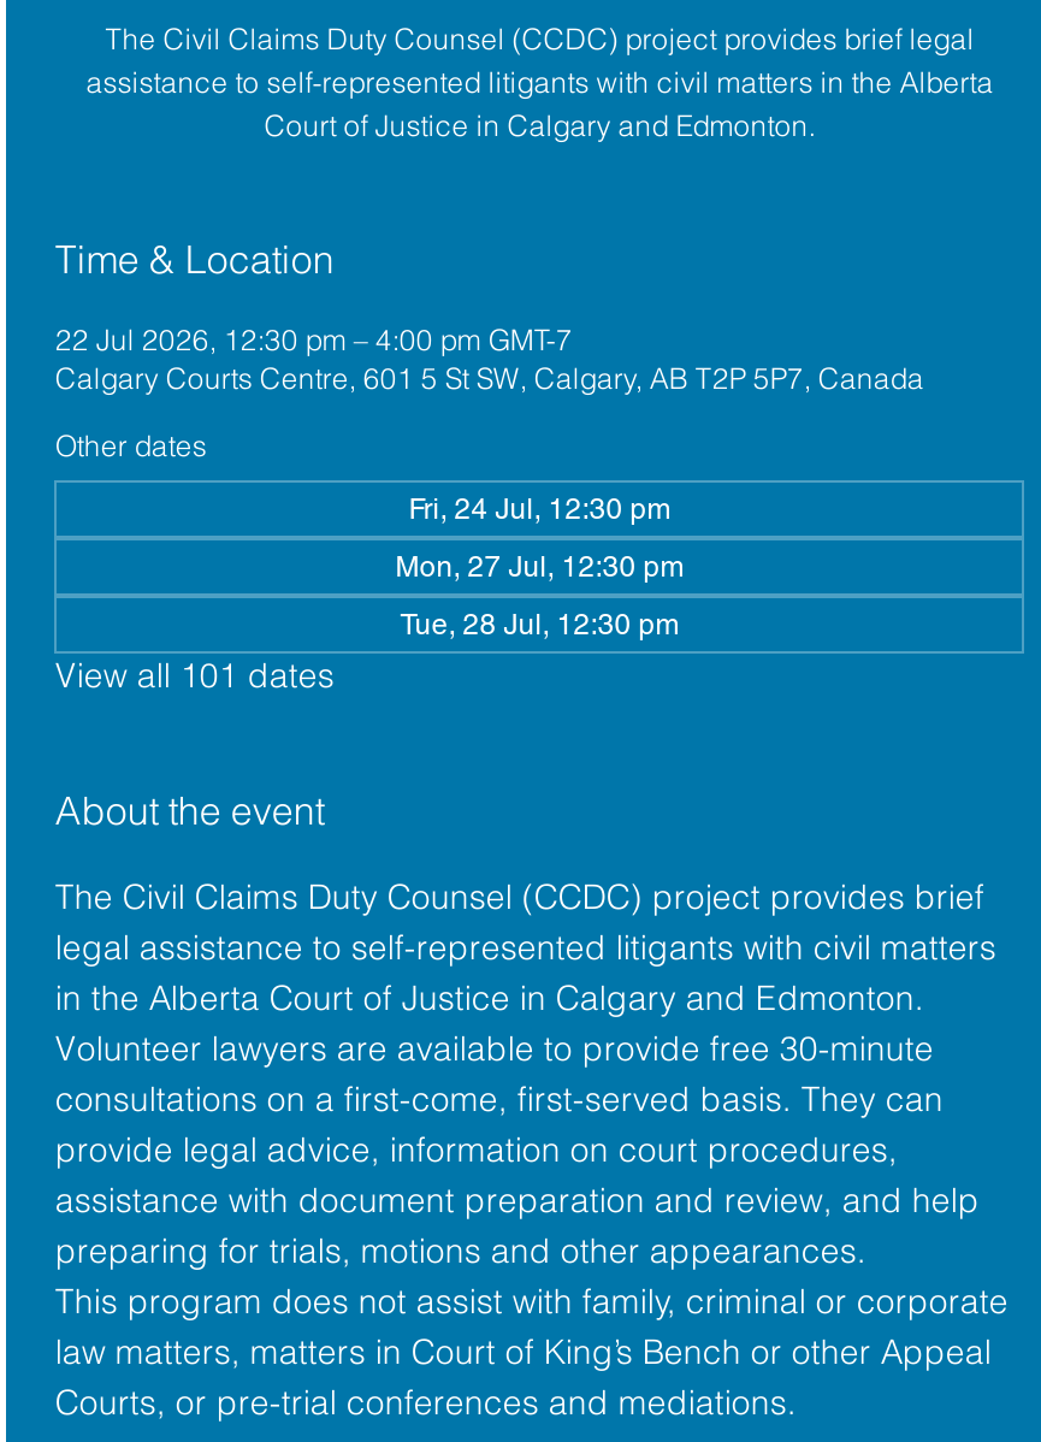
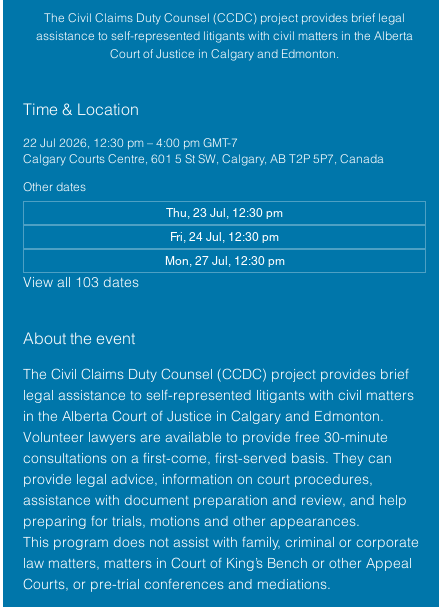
+ Thu, 23 Jul, 12:30 pm

moved down: Fri, 24 Jul, 12:30 pm | Mon, 27 Jul, 12:30 pm

- Tue, 28 Jul, 12:30 pm
- View all 101 dates
+ View all 103 dates
